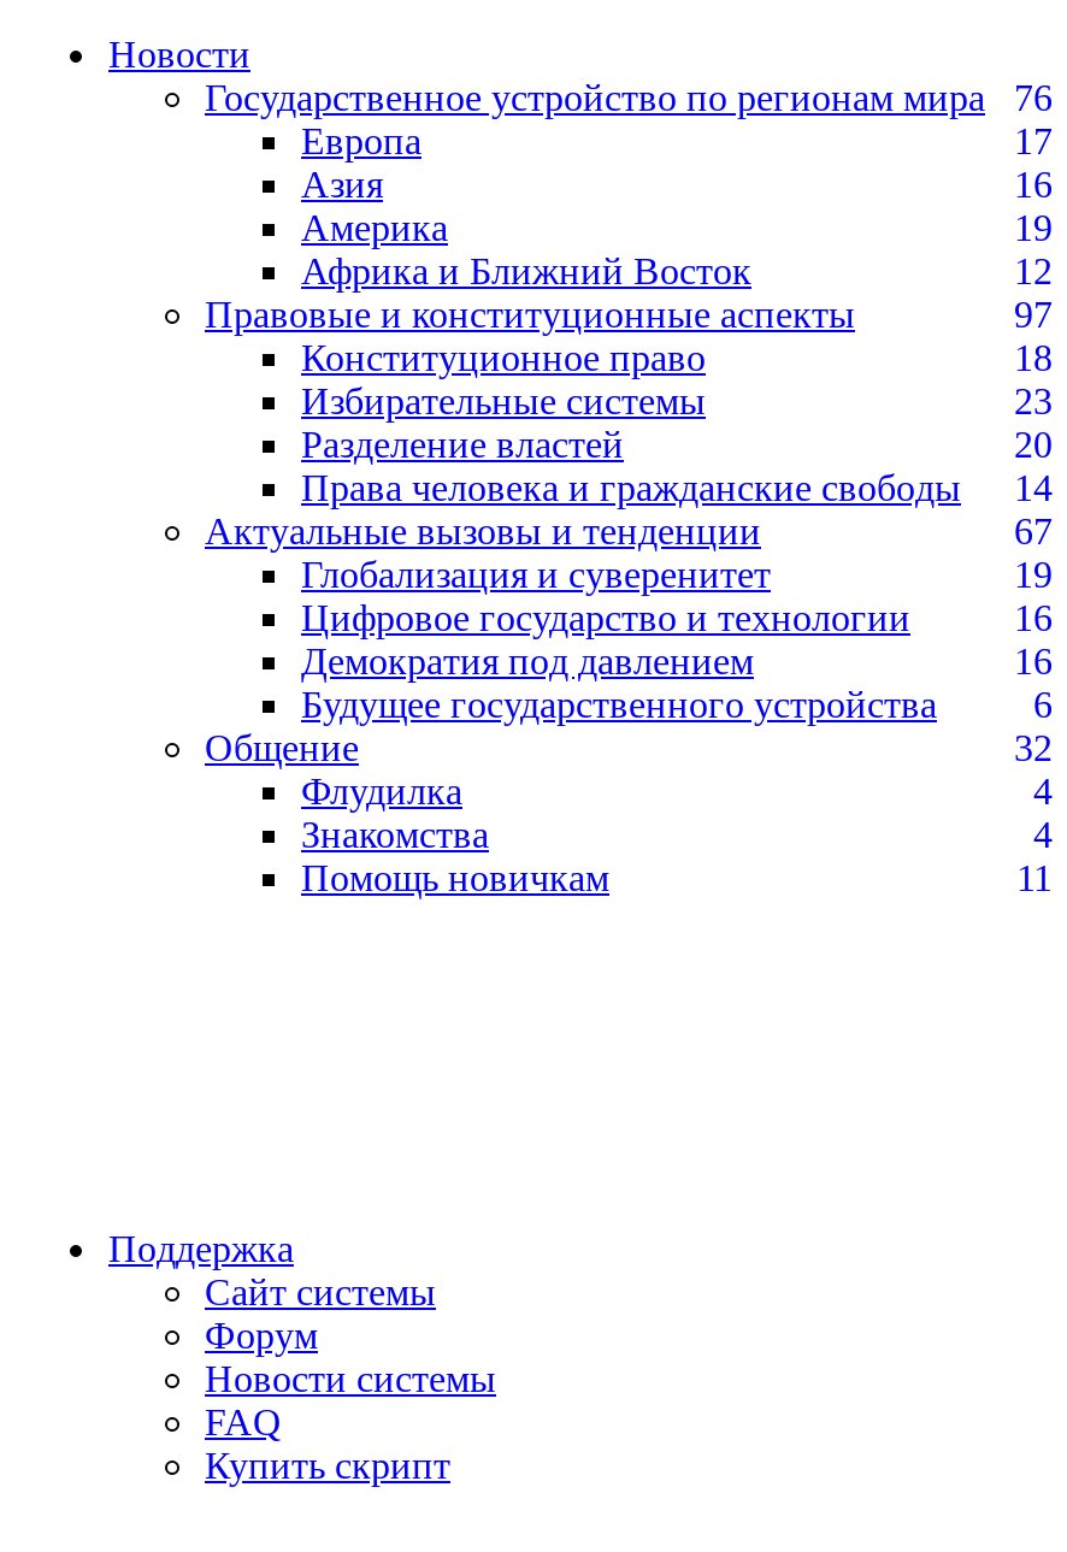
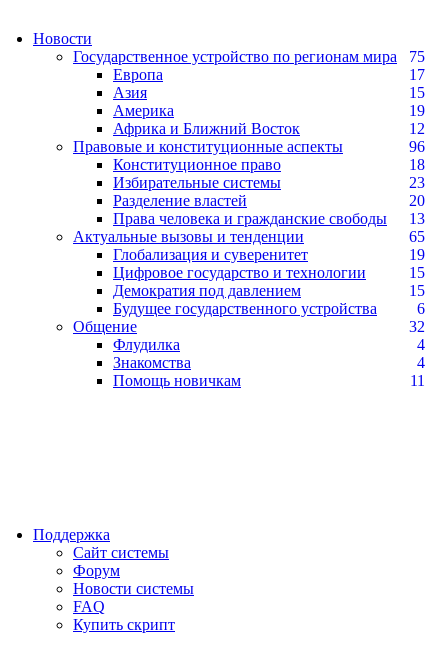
- Государственное устройство по регионам мира 76
+ Государственное устройство по регионам мира 75

- 16
+ 15

- 97
+ 96

- Права человека и гражданские свободы 14
+ Права человека и гражданские свободы 13

- 67
+ 65

- 16
+ 15

- 16
+ 15
